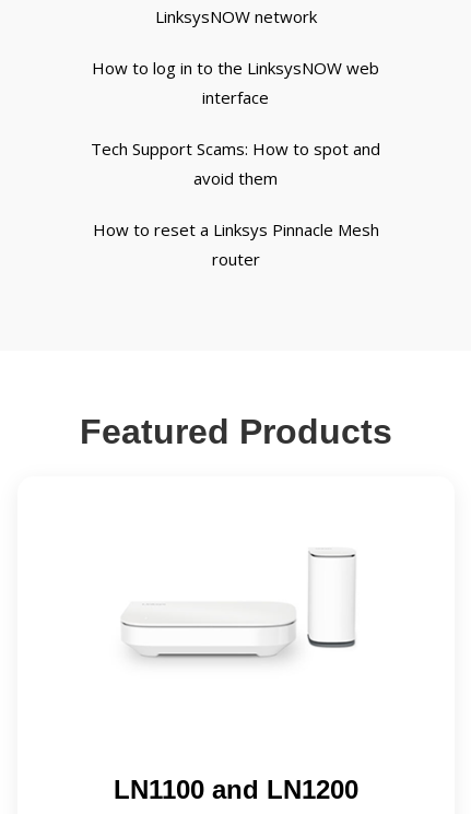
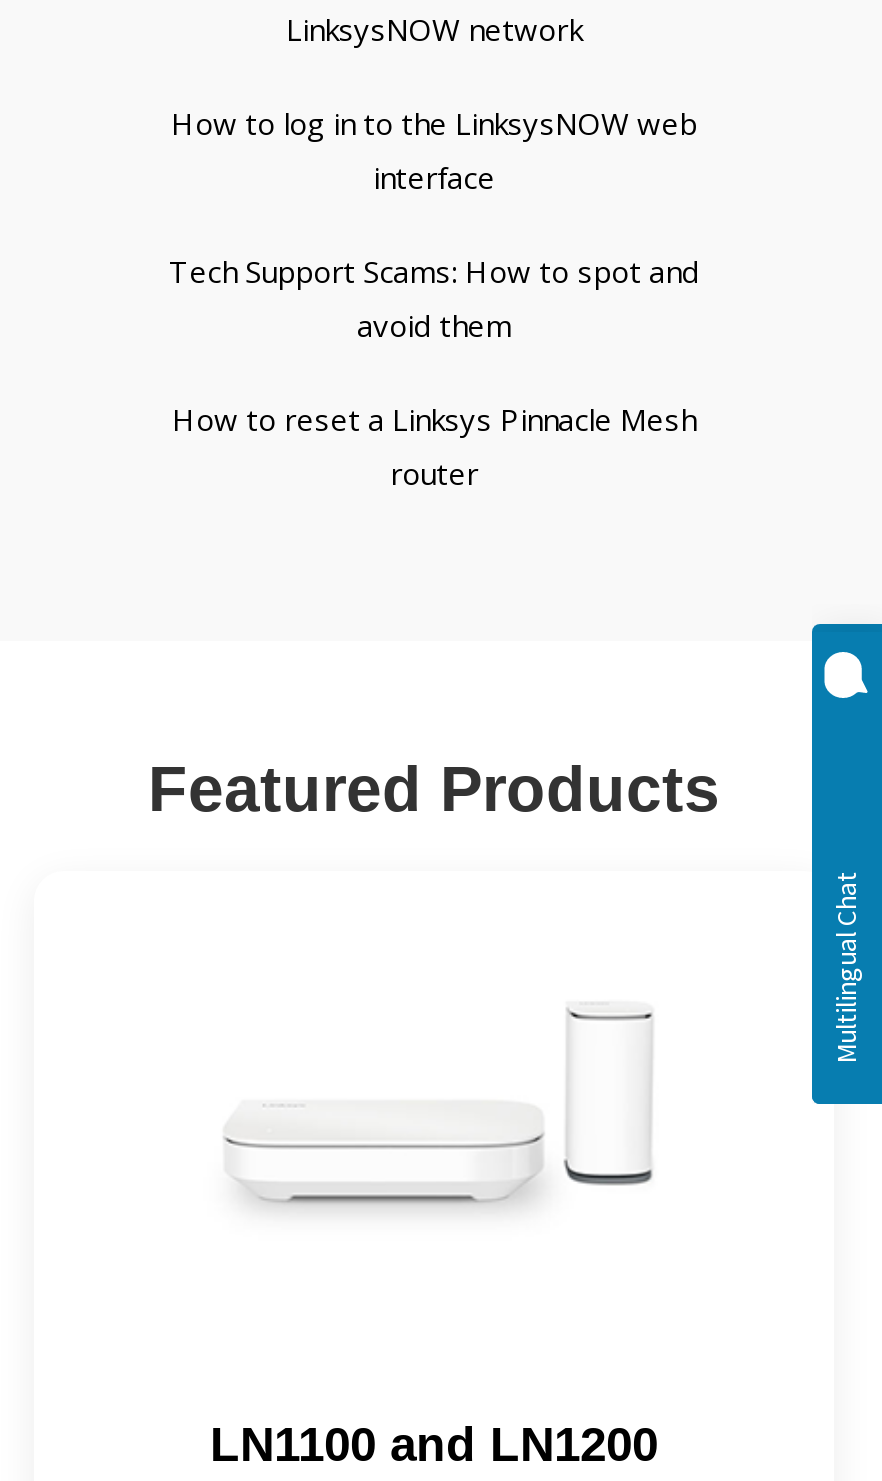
+ [image]
